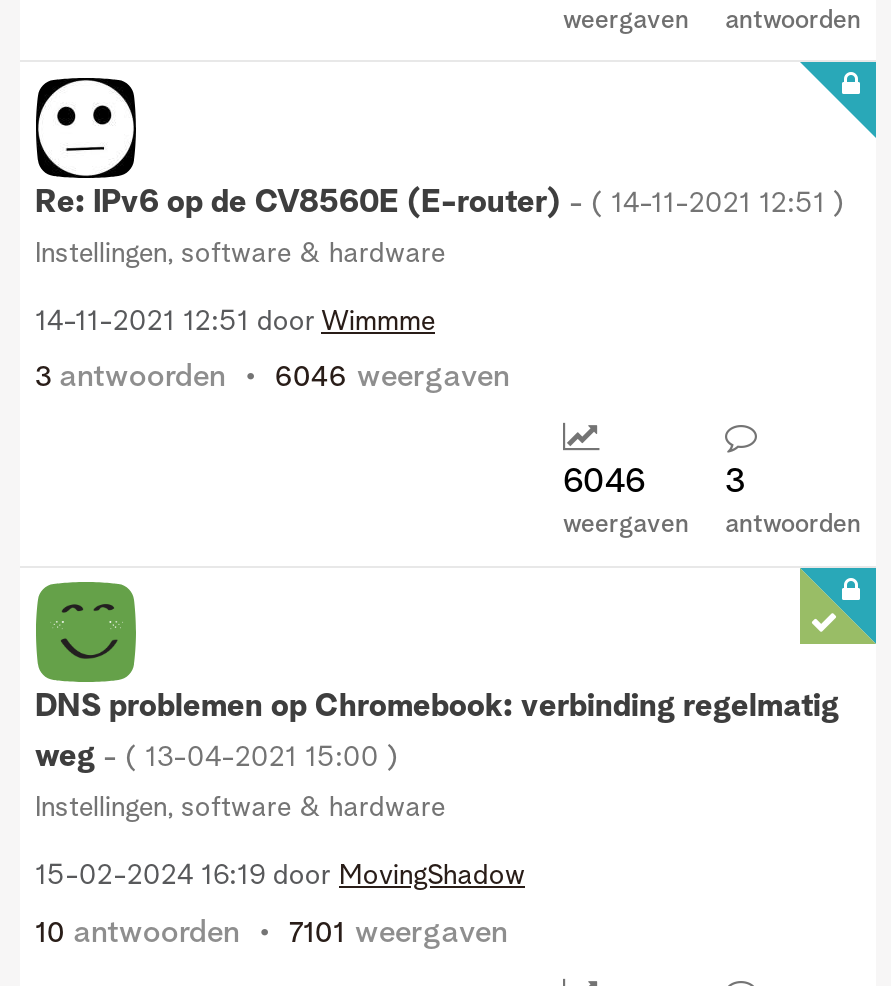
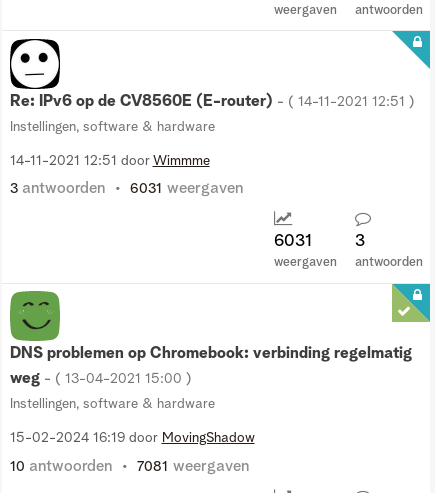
- 3 antwoorden 6046 weergaven
+ 3 antwoorden 6031 weergaven

- 6046
+ 6031

- 10 antwoorden 7101 weergaven
+ 10 antwoorden 7081 weergaven
